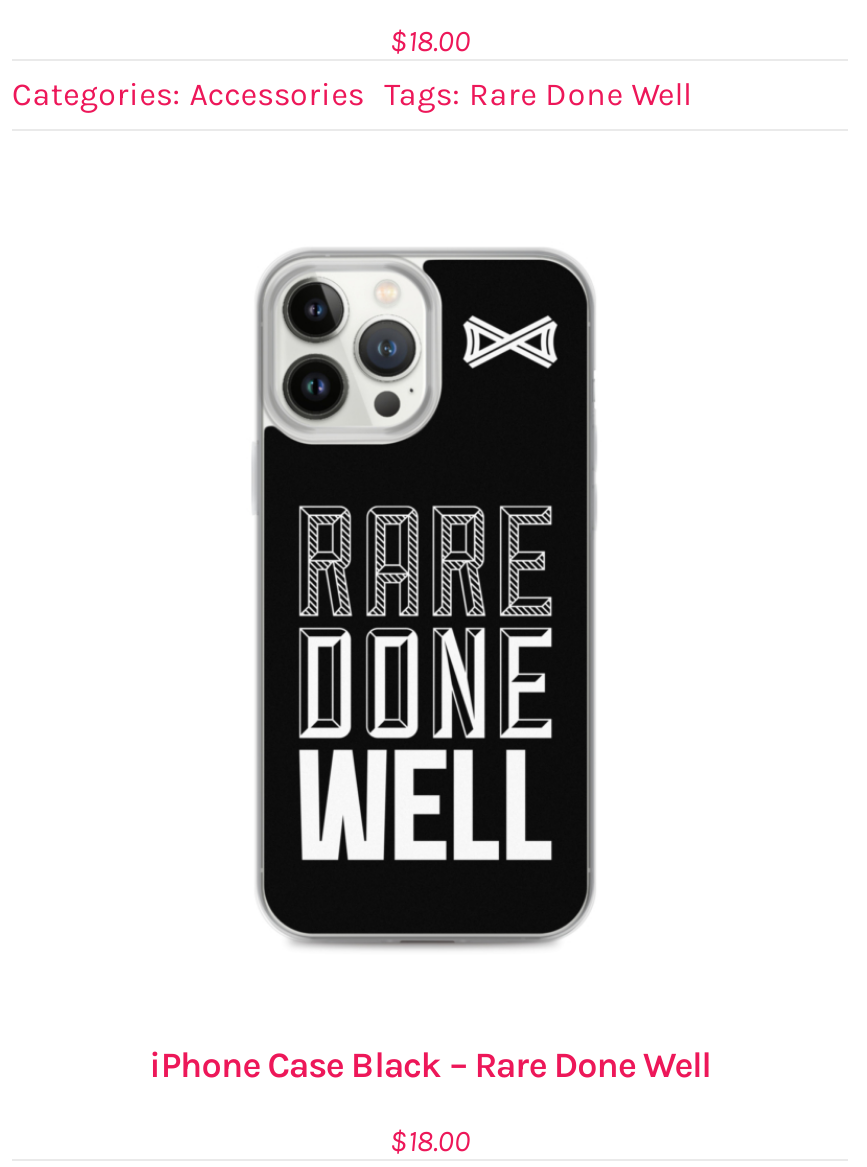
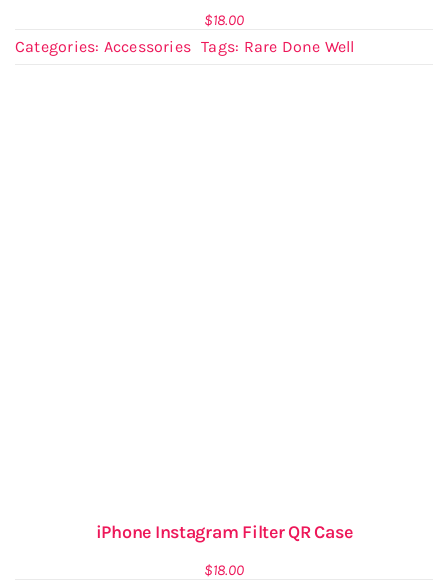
- [image]

- iPhone Case Black – Rare Done Well
+ iPhone Instagram Filter QR Case
